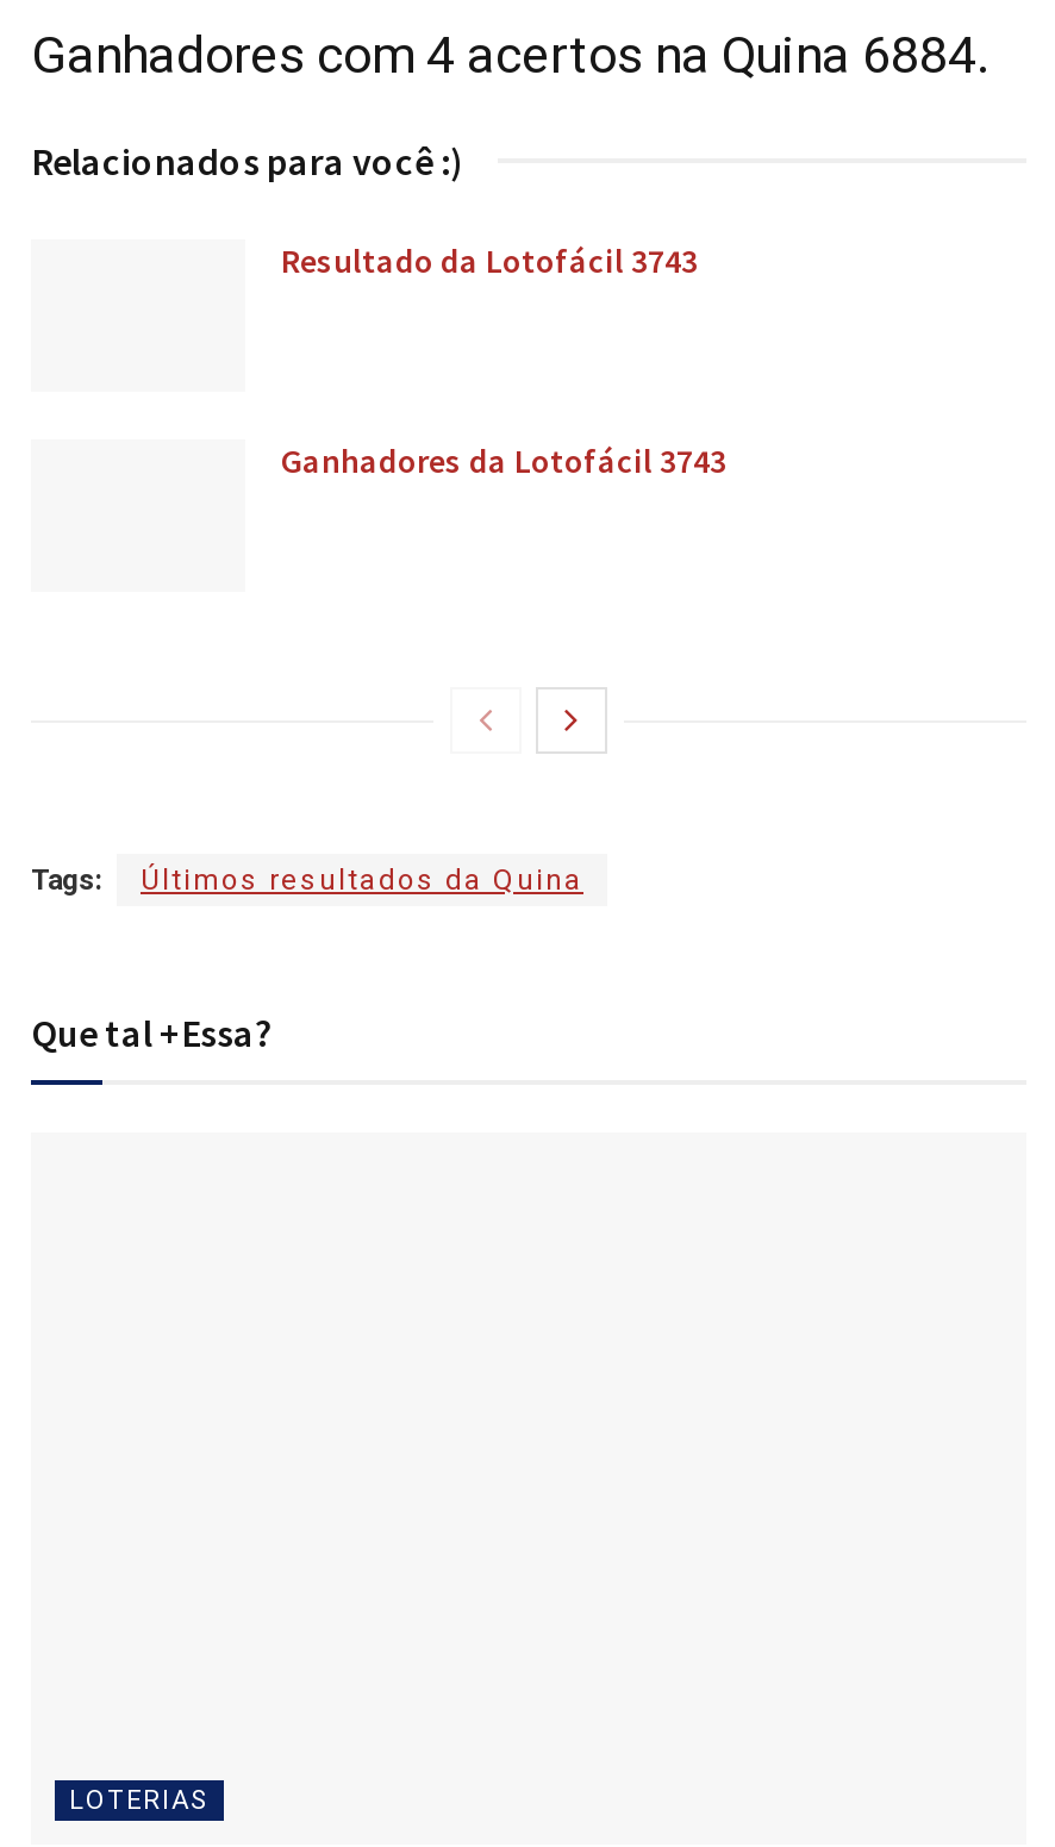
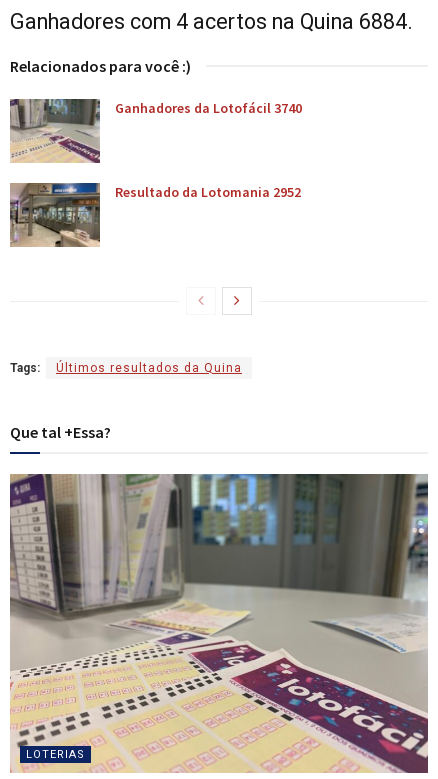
+ [image]

+ [image]

- Resultado da Lotofácil 3743
+ Ganhadores da Lotofácil 3740

- Ganhadores da Lotofácil 3743
+ Resultado da Lotomania 2952

+ [image]
